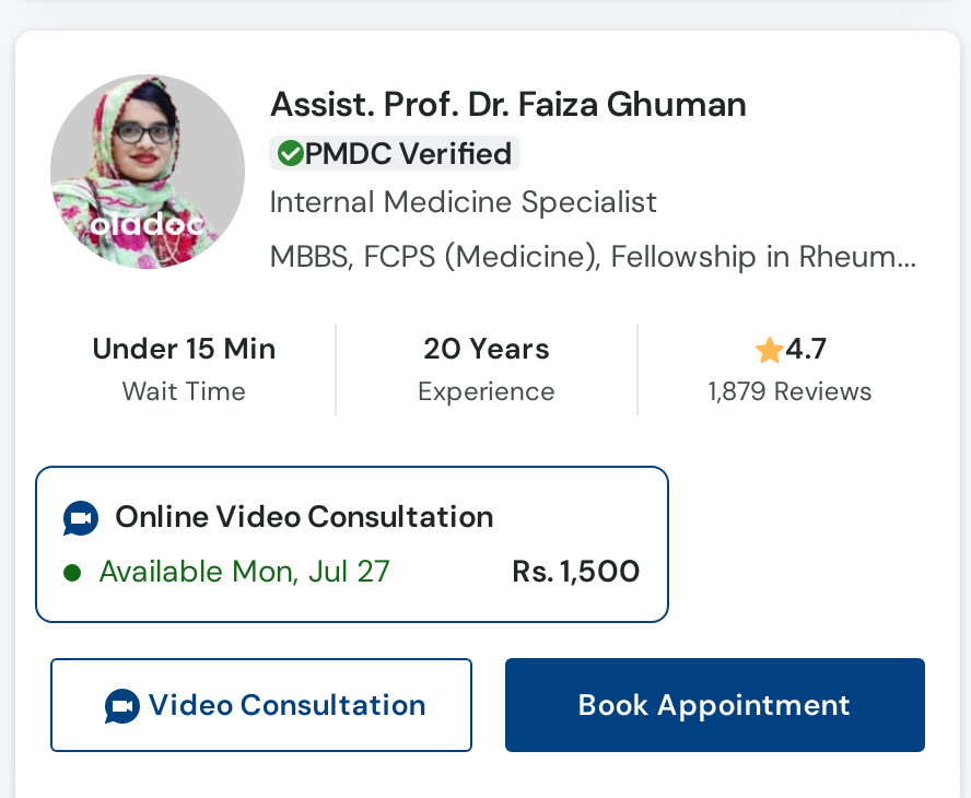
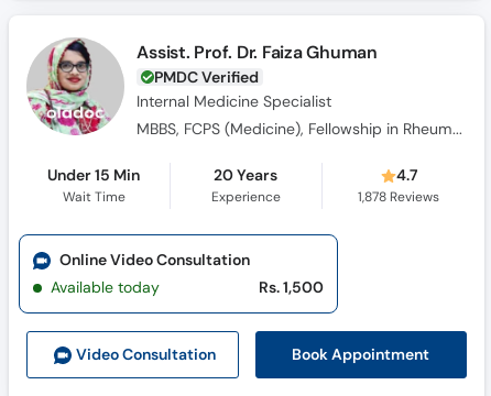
- 1,879 Reviews
+ 1,878 Reviews

- Available Mon, Jul 27
+ Available today
